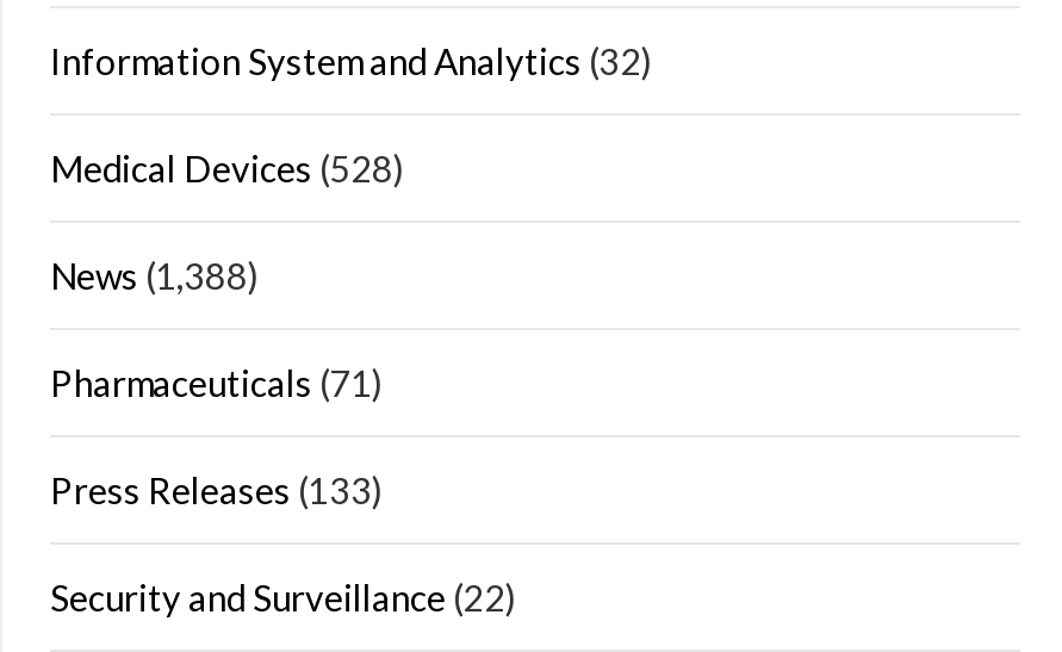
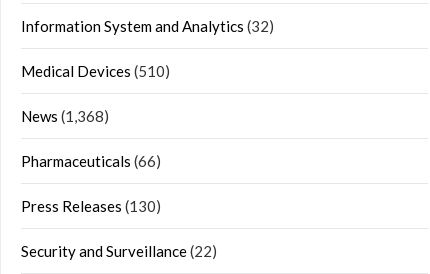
- Medical Devices (528)
+ Medical Devices (510)

- News (1,388)
+ News (1,368)

- Pharmaceuticals (71)
+ Pharmaceuticals (66)

- Press Releases (133)
+ Press Releases (130)
